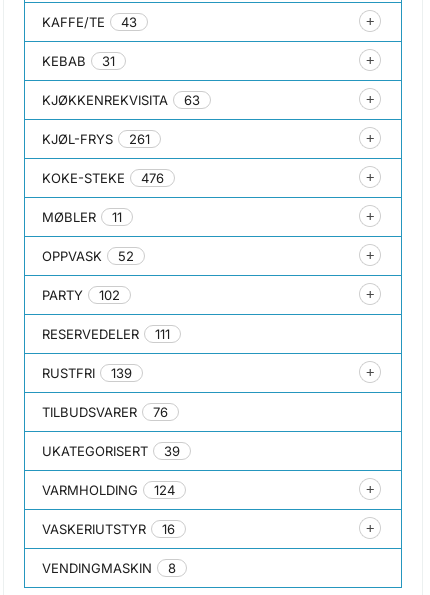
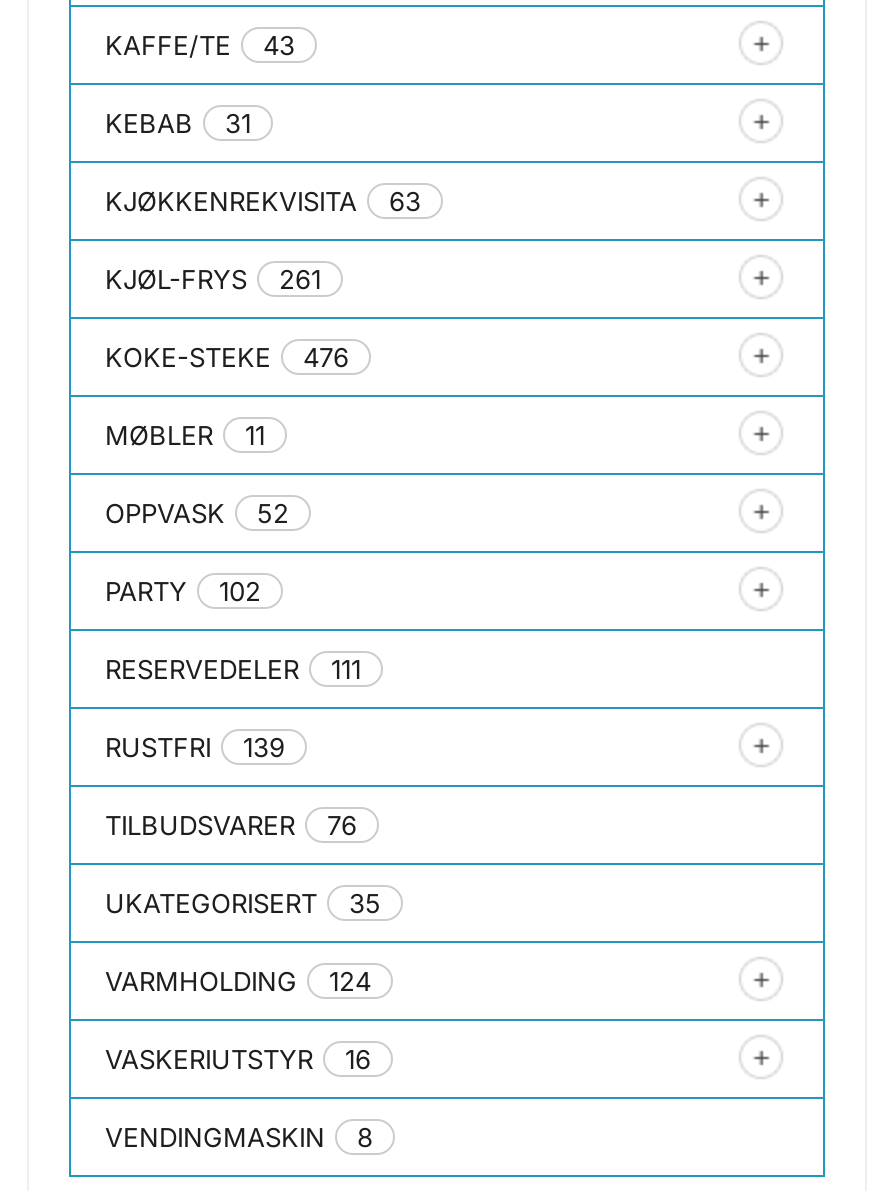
- UKATEGORISERT 39
+ UKATEGORISERT 35
